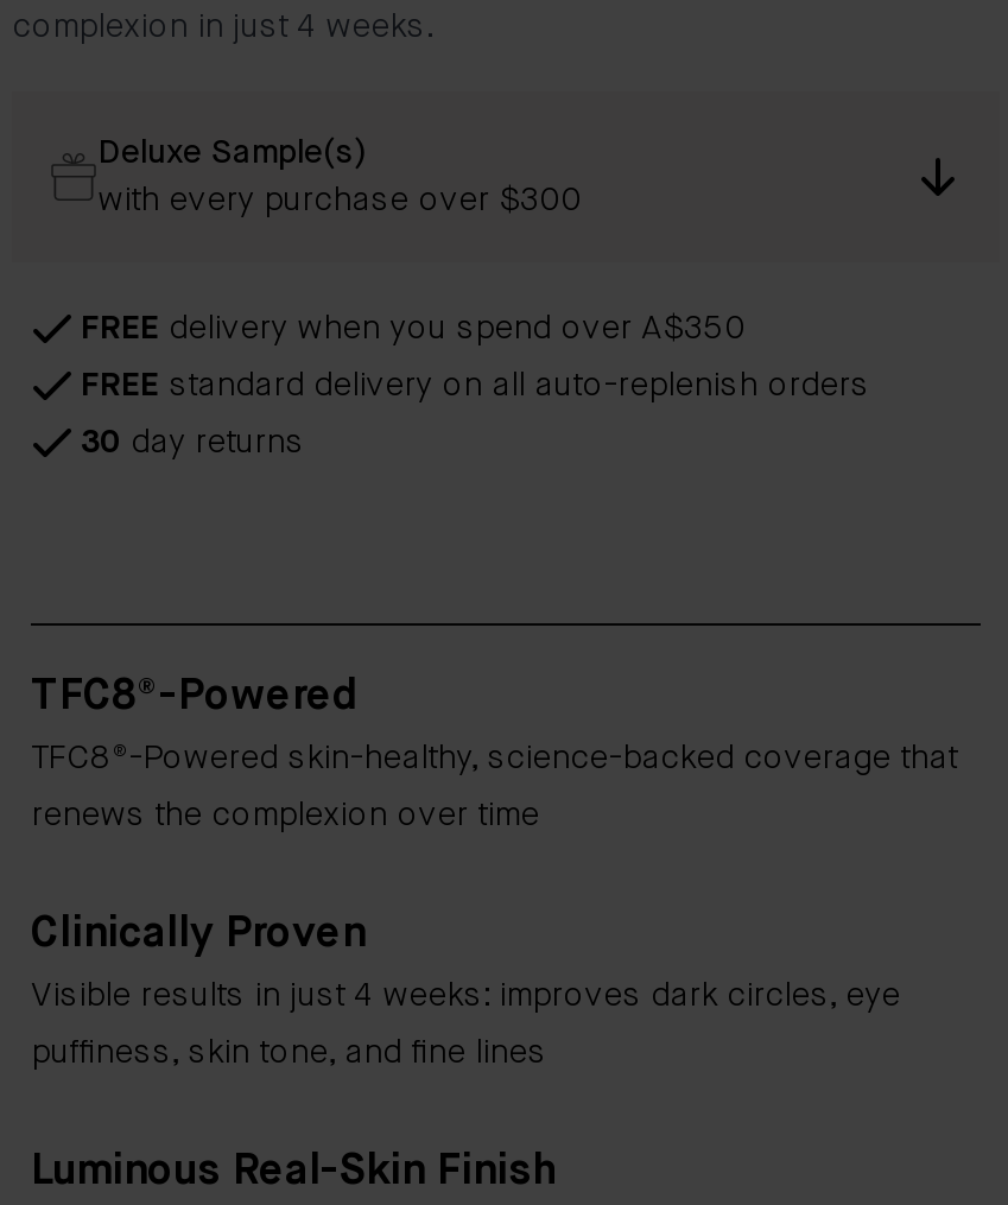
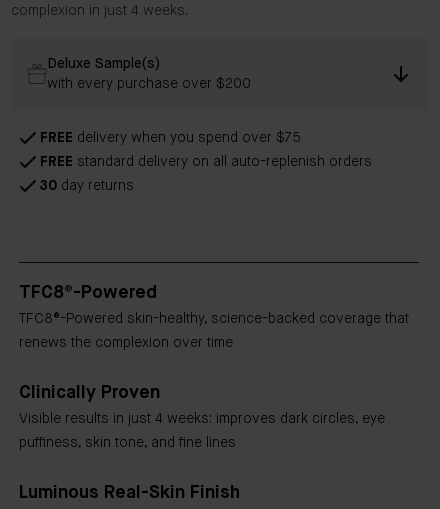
- with every purchase over $300
+ with every purchase over $200

- FREE delivery when you spend over A$350
+ FREE delivery when you spend over $75
